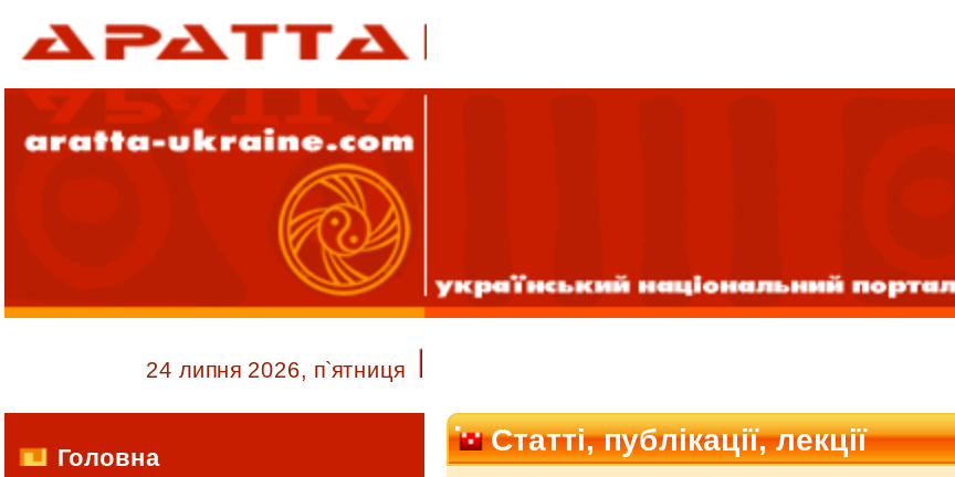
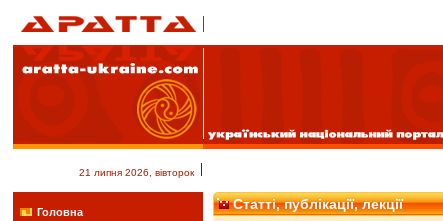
- 24 липня 2026, п`ятниця
+ 21 липня 2026, вівторок
